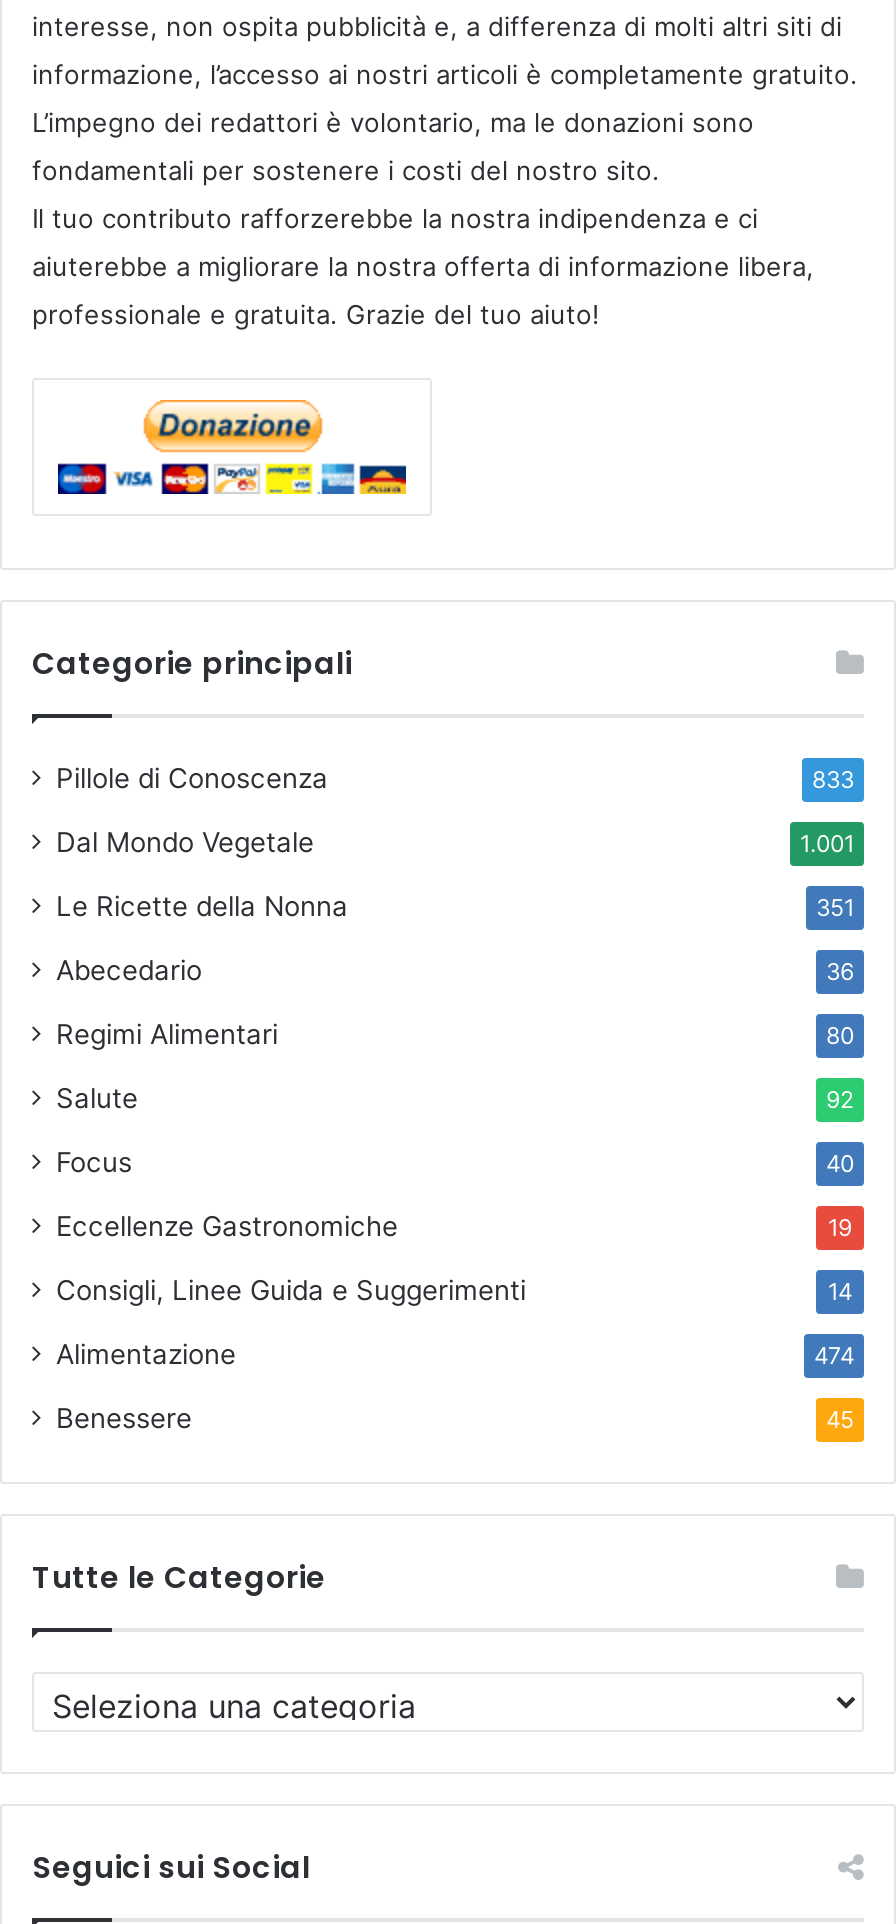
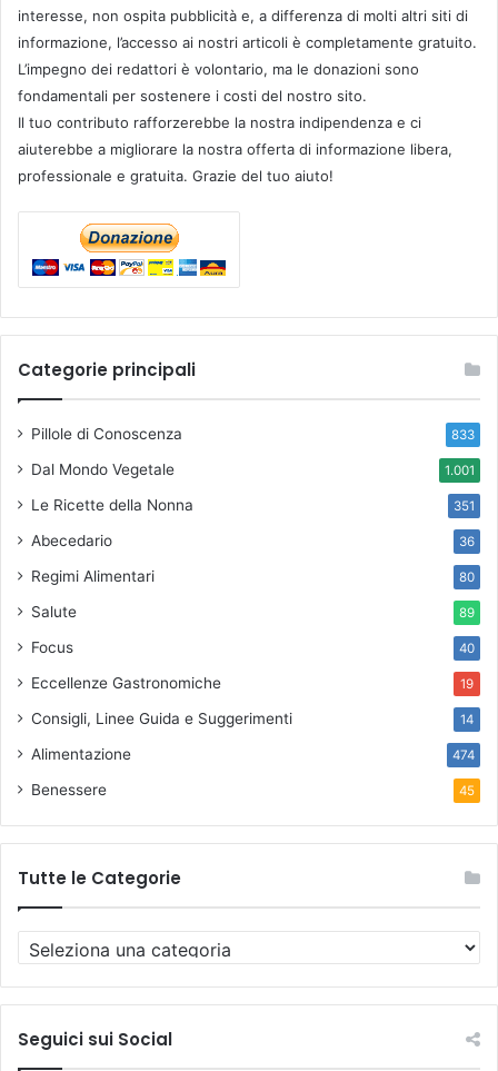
- 92
+ 89
